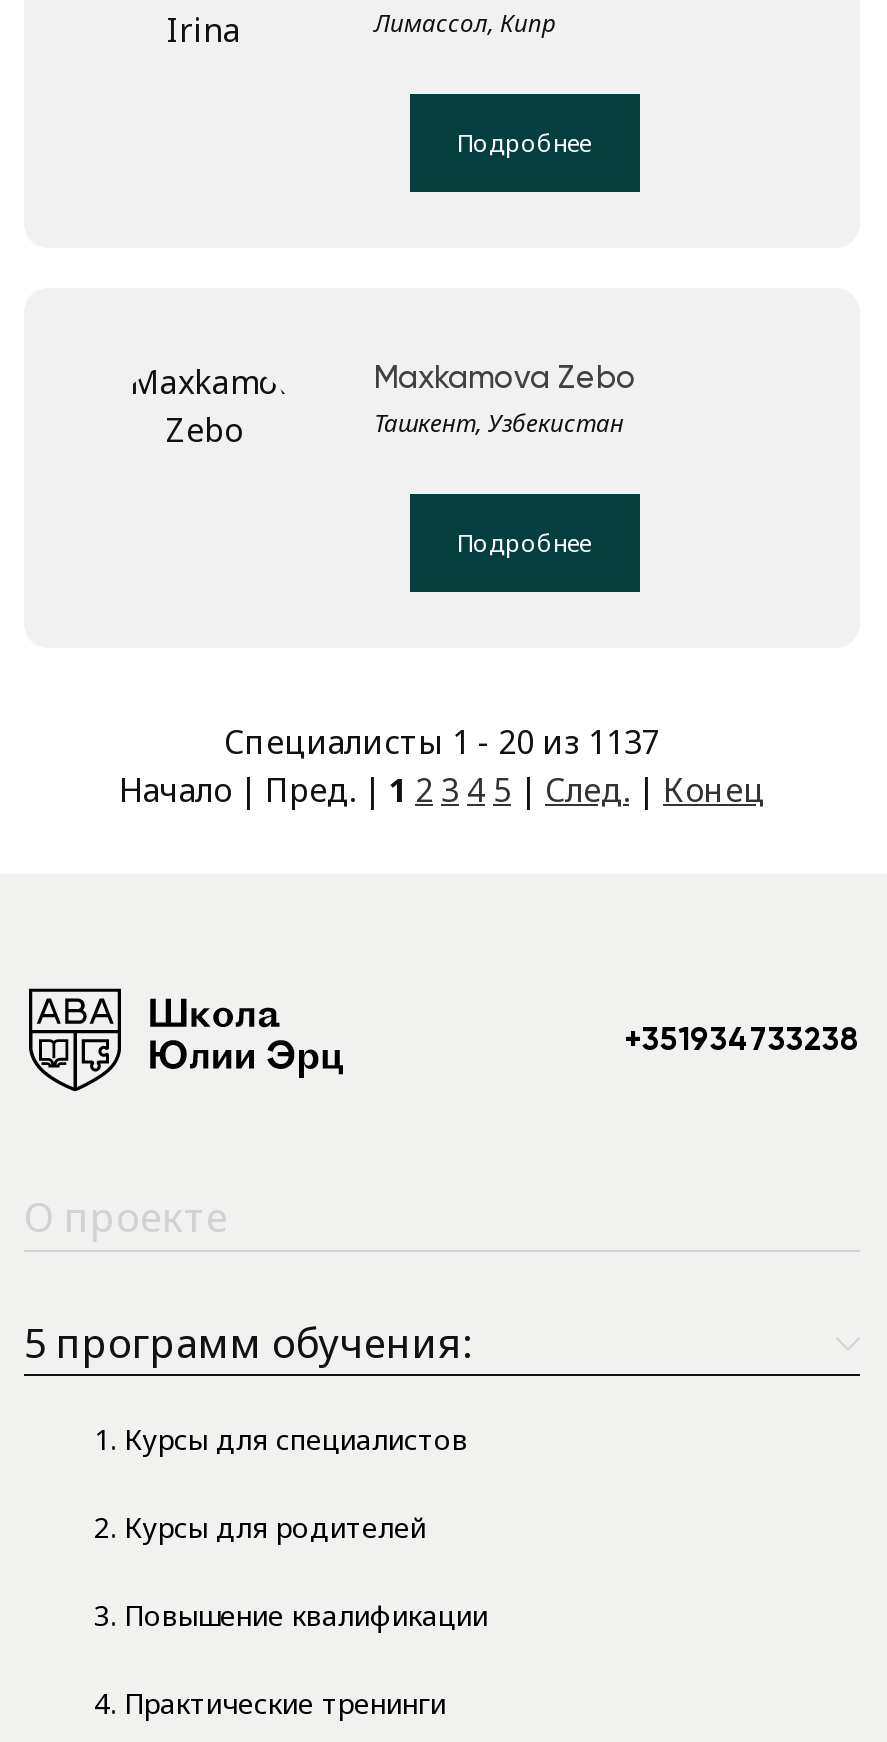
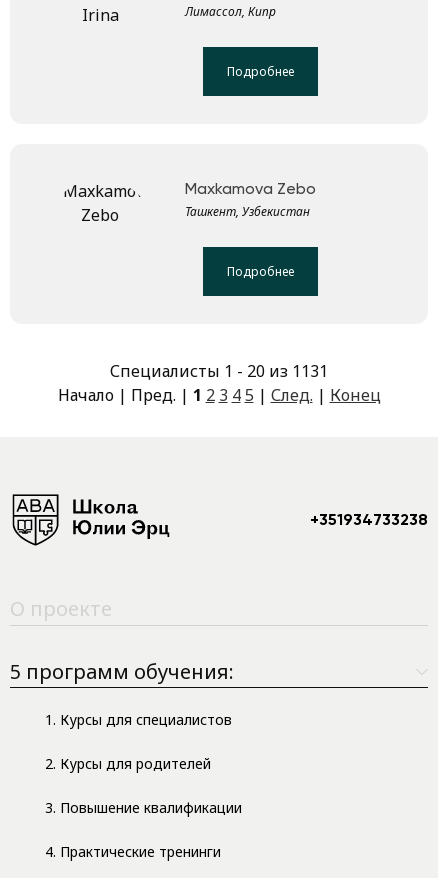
- Специалисты 1 - 20 из 1137
+ Специалисты 1 - 20 из 1131
